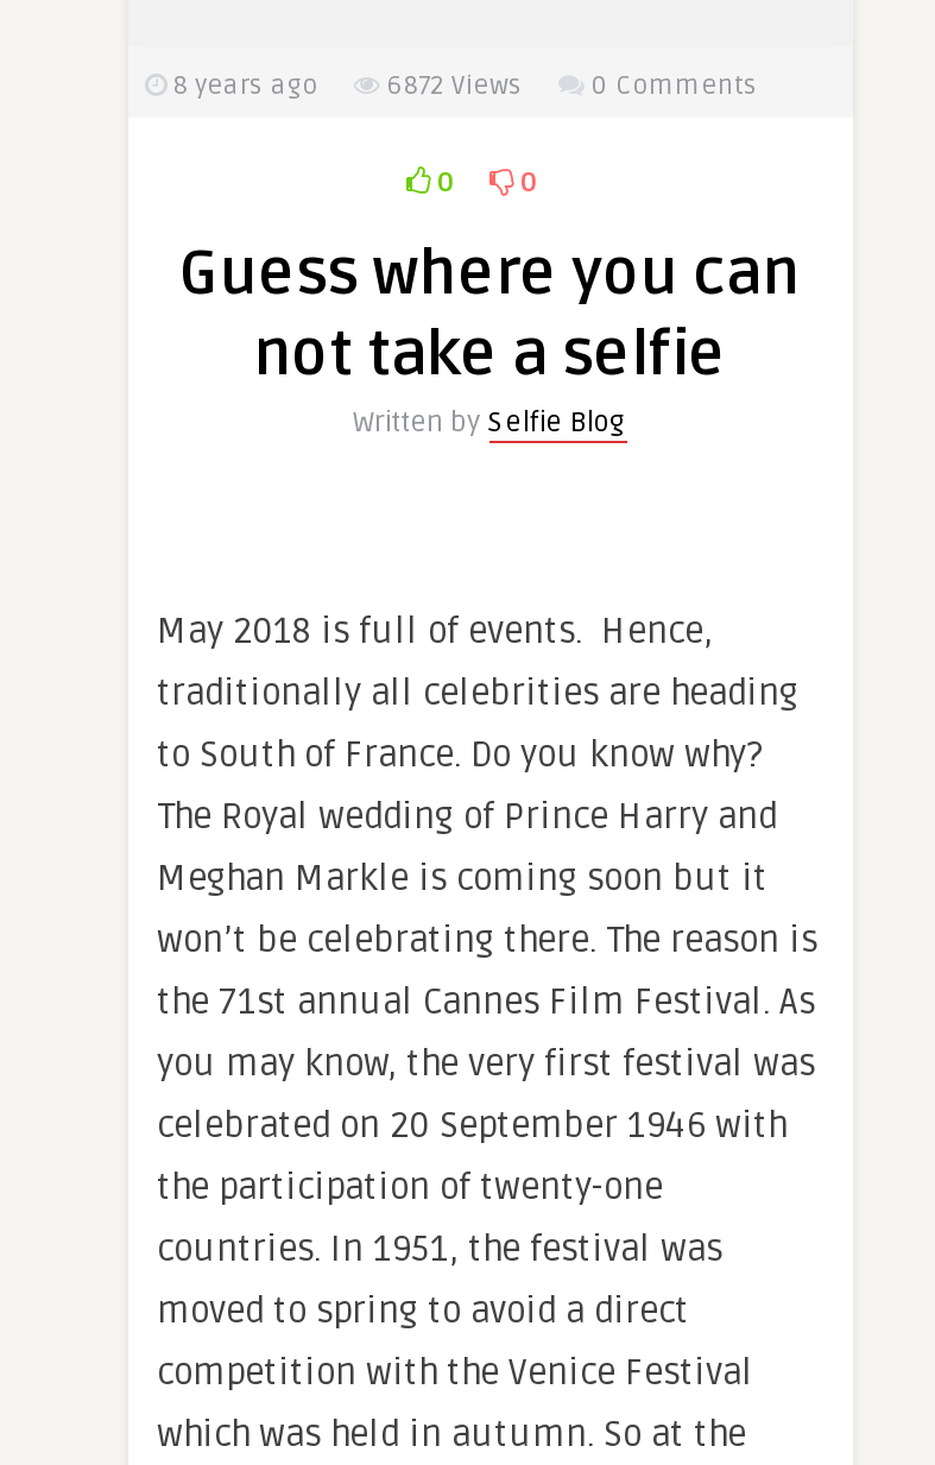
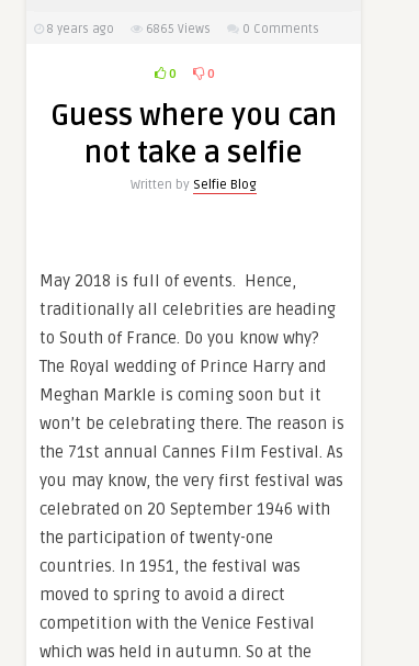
- 8 years ago 6872 Views
+ 8 years ago 6865 Views
